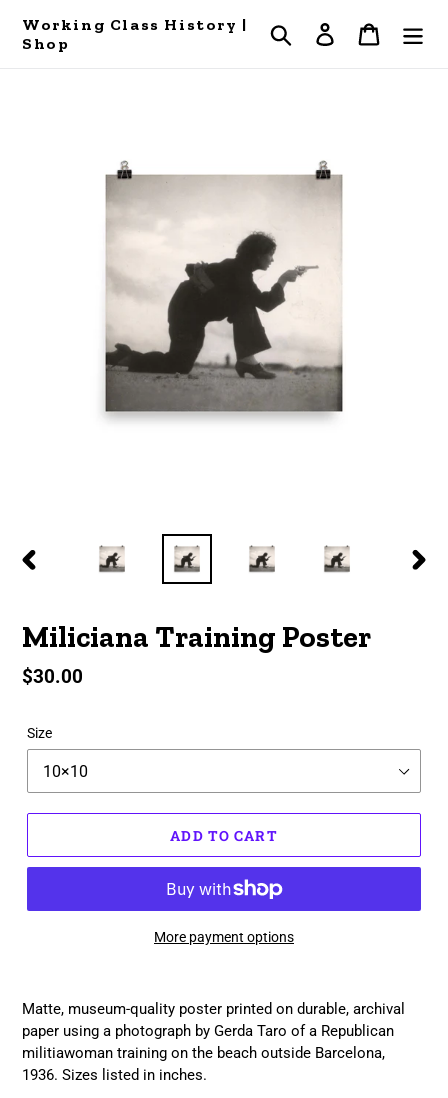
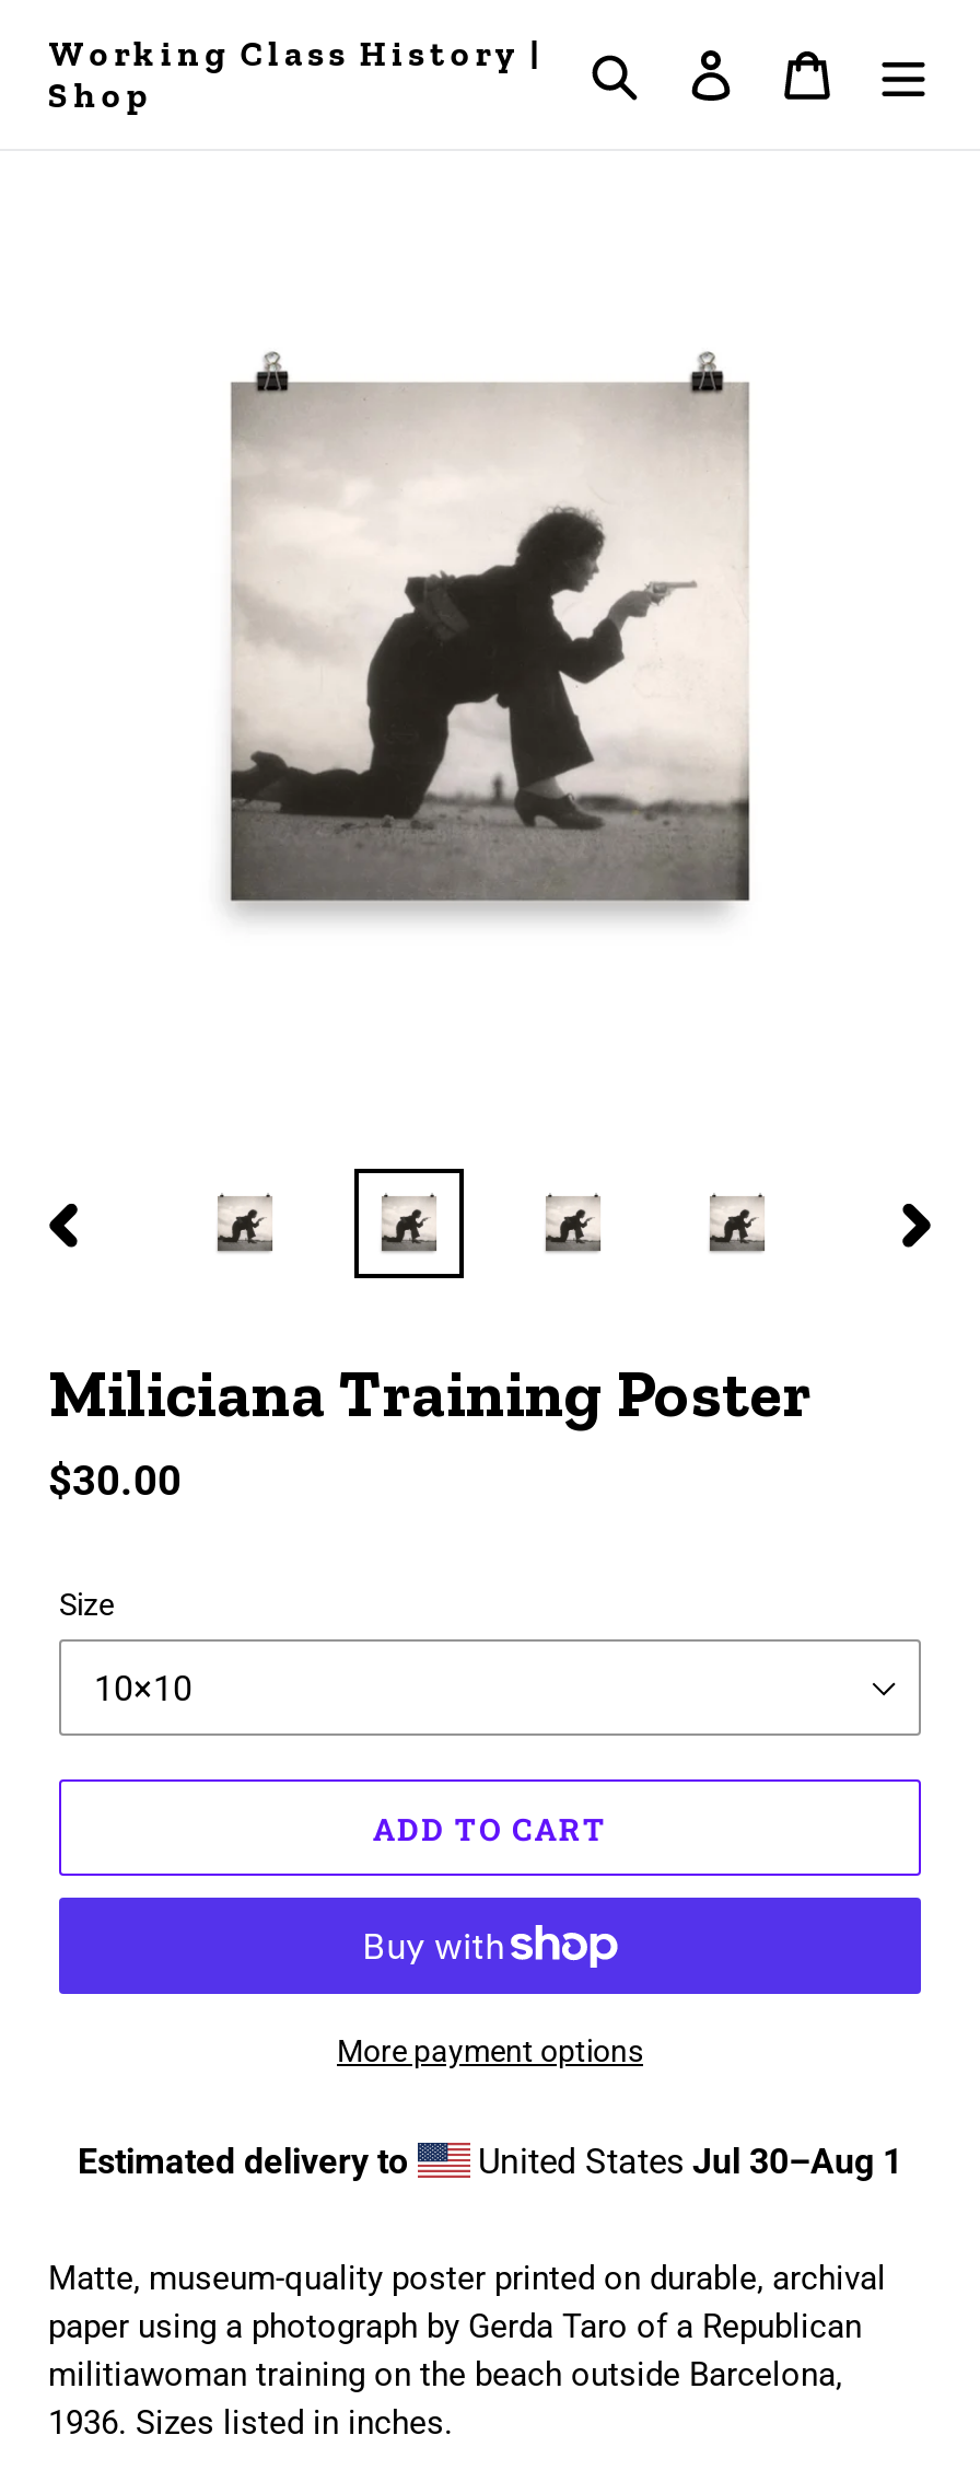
+ Estimated delivery to
+ United States Jul 30–Aug 1
